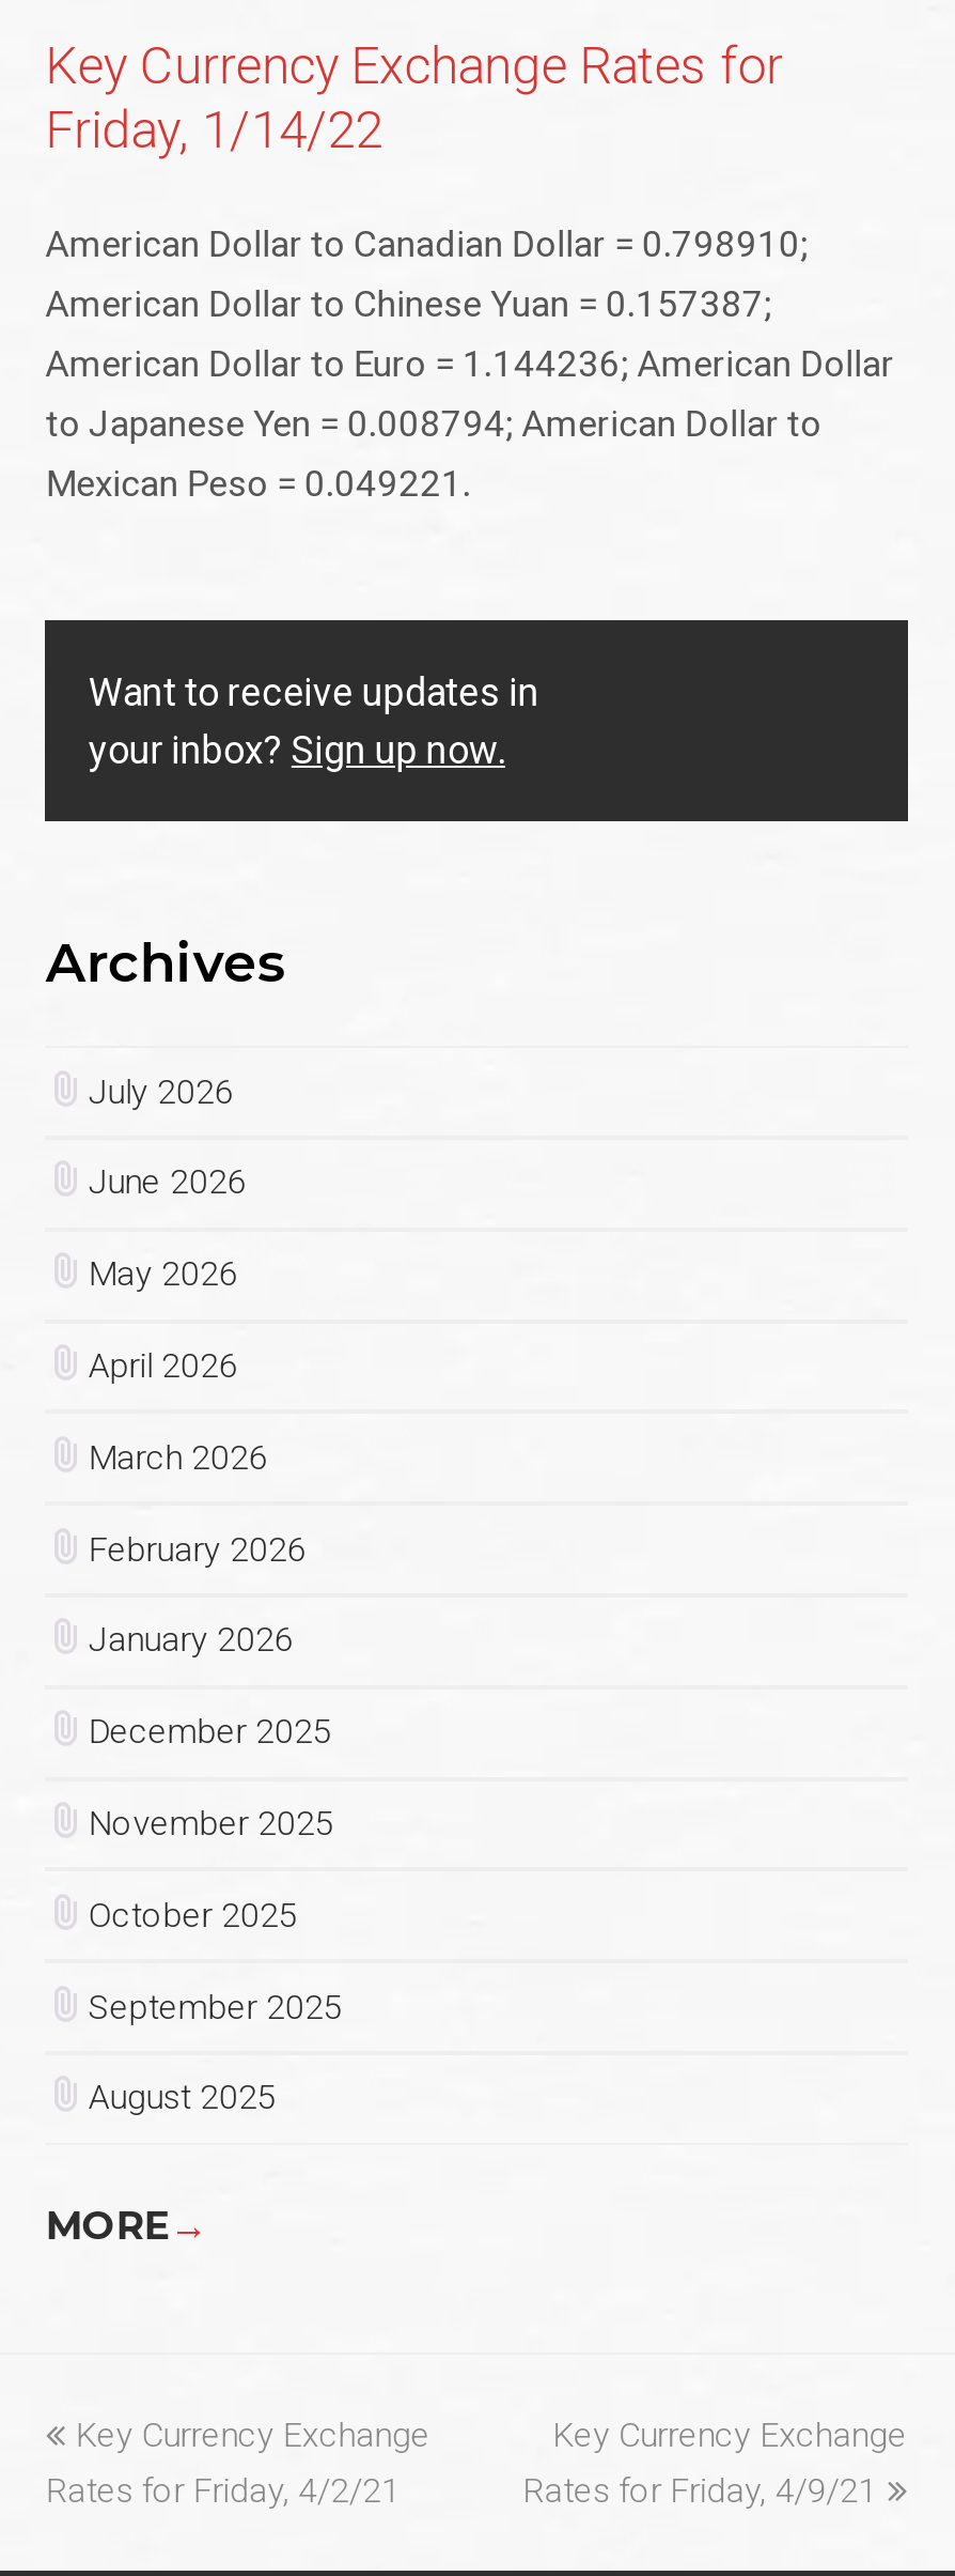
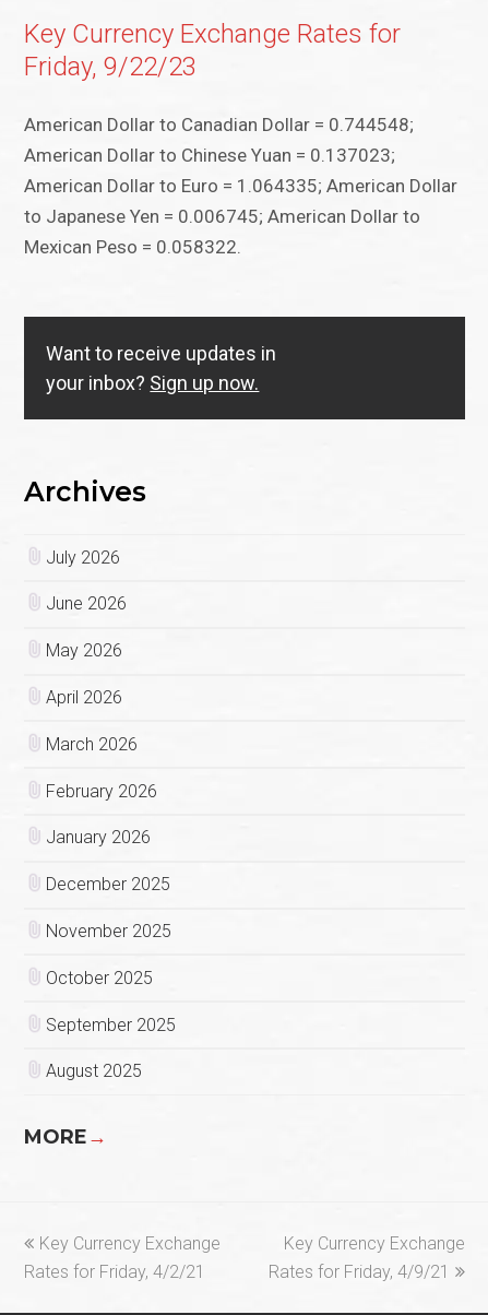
- Friday, 1/14/22
+ Friday, 9/22/23

- American Dollar to Canadian Dollar = 0.798910;
+ American Dollar to Canadian Dollar = 0.744548;

- American Dollar to Chinese Yuan = 0.157387;
+ American Dollar to Chinese Yuan = 0.137023;

- American Dollar to Euro = 1.144236; American Dollar
+ American Dollar to Euro = 1.064335; American Dollar

- to Japanese Yen = 0.008794; American Dollar to
+ to Japanese Yen = 0.006745; American Dollar to

- Mexican Peso = 0.049221.
+ Mexican Peso = 0.058322.
